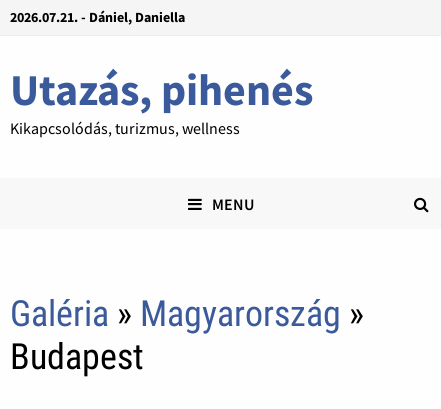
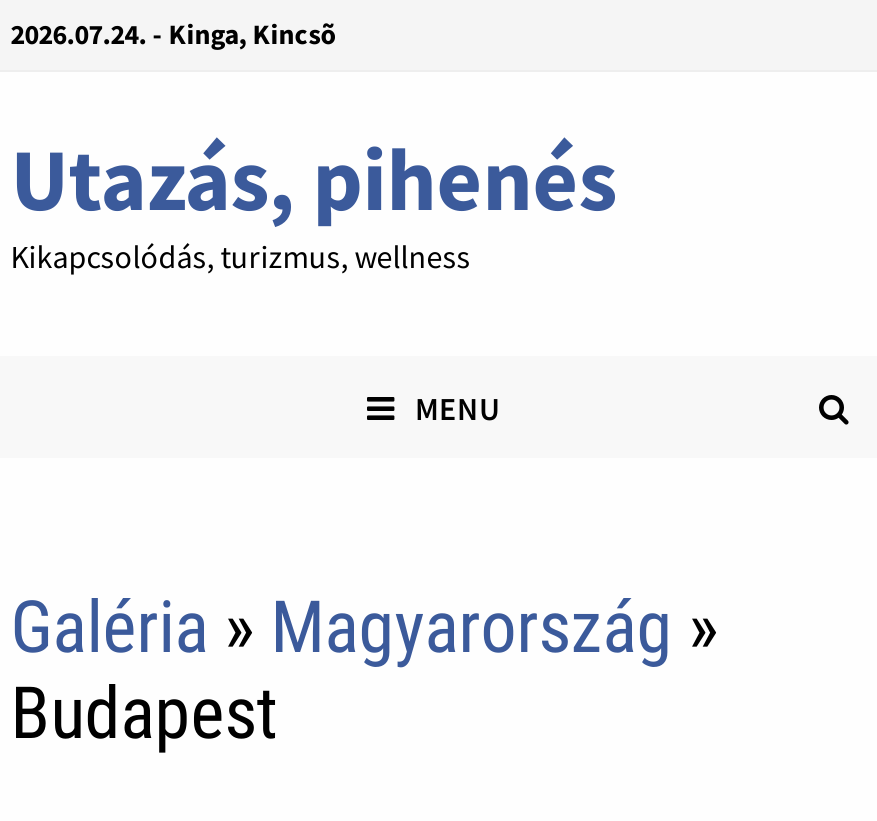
- 2026.07.21. - Dániel, Daniella
+ 2026.07.24. - Kinga, Kincsõ
